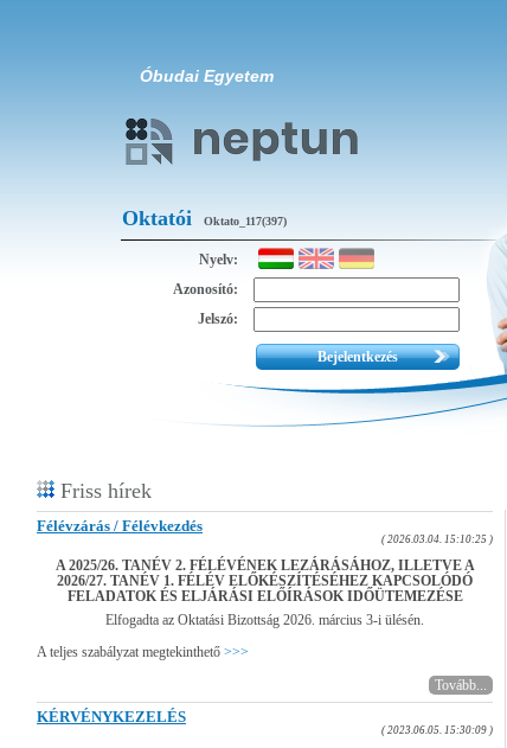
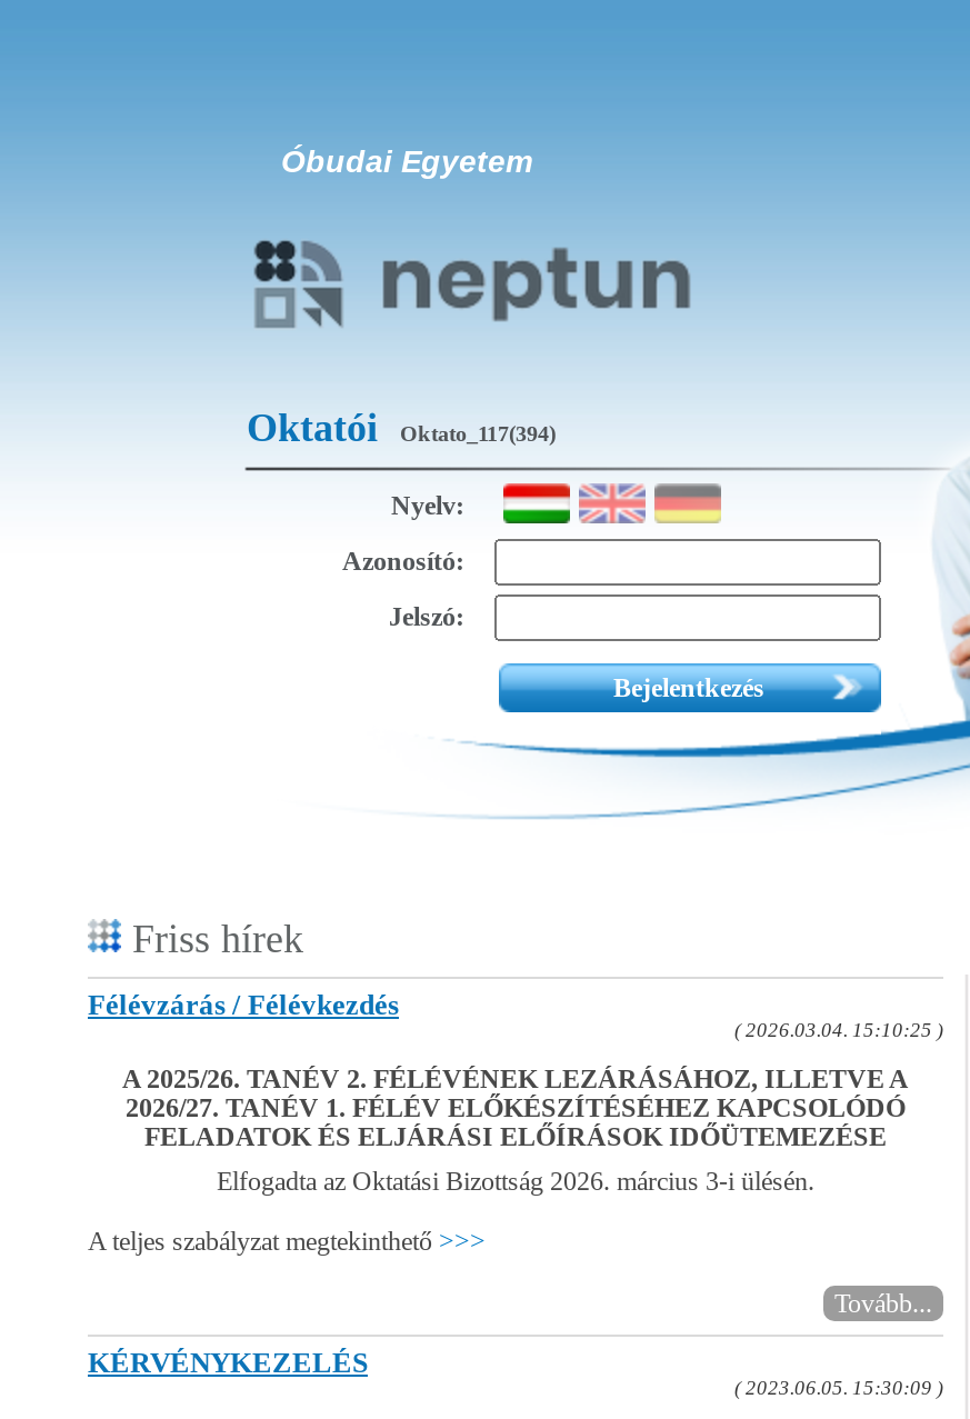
- Oktatói Oktato_117(397)
+ Oktatói Oktato_117(394)
